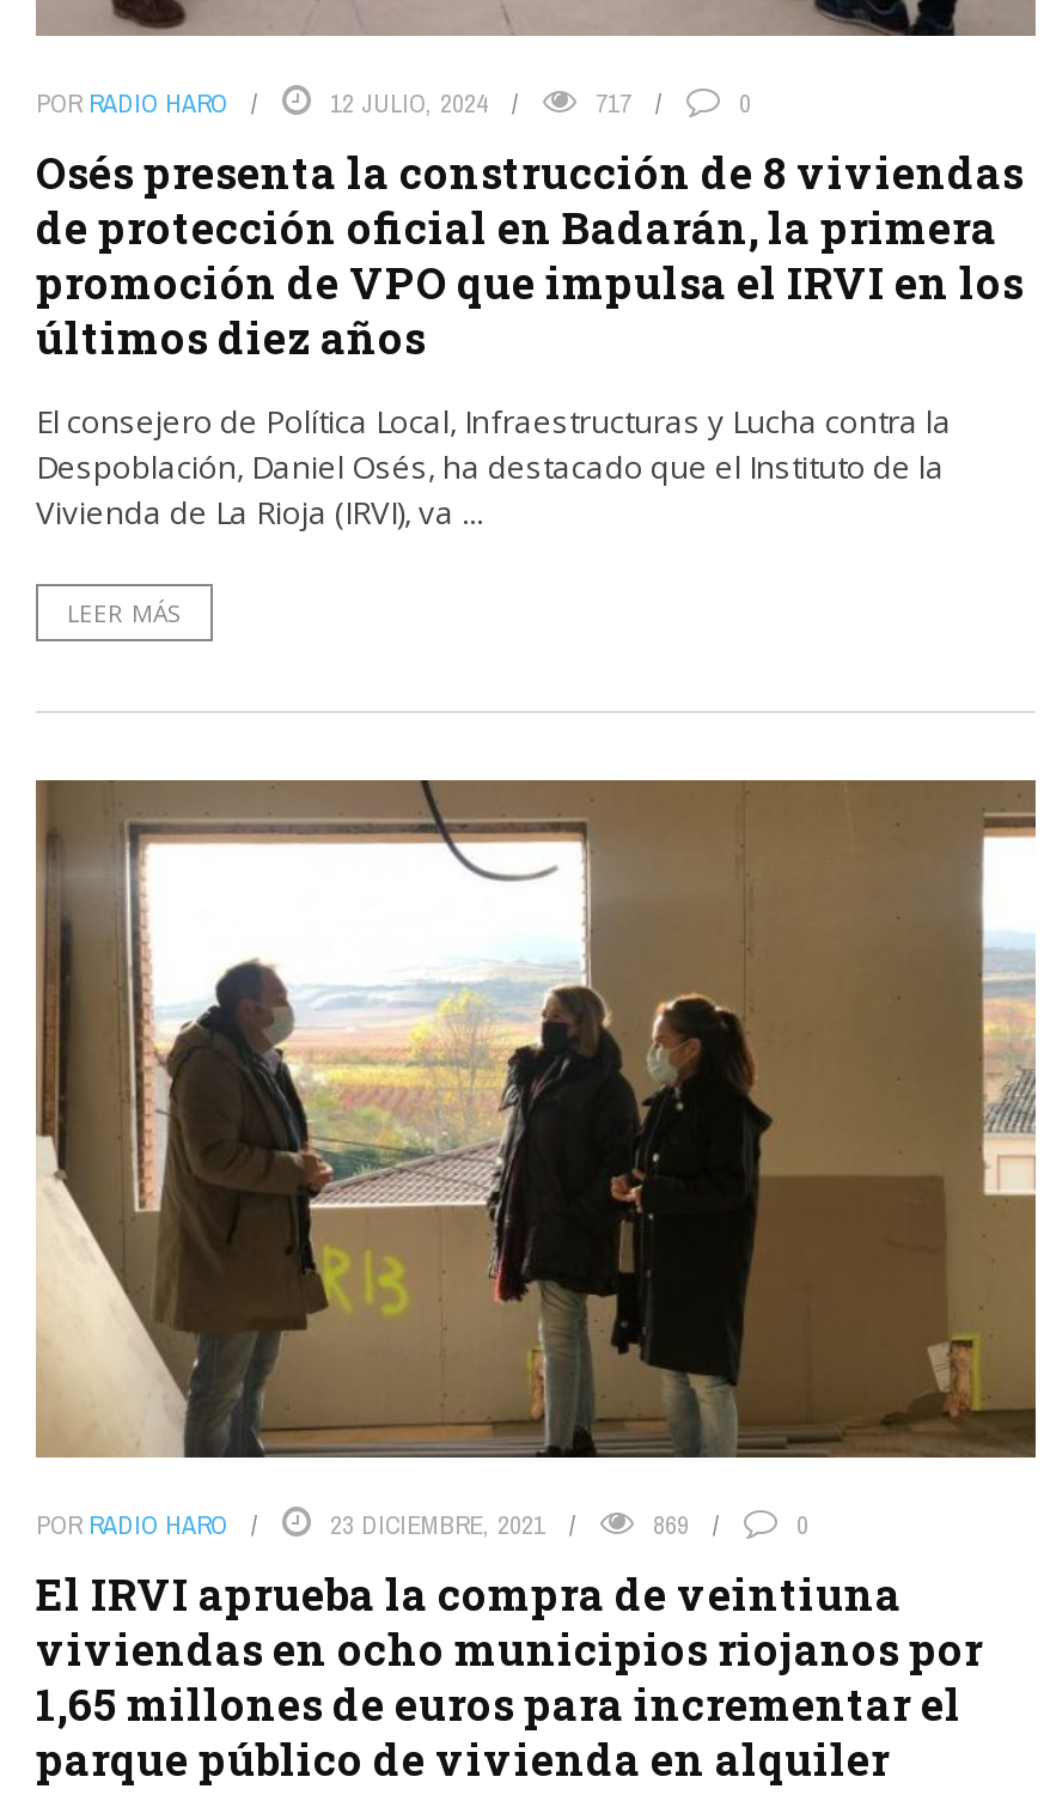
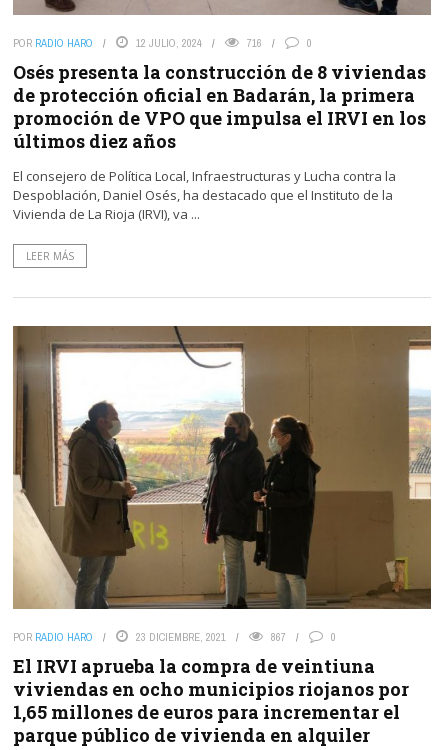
- 717
+ 716

- 869
+ 867
